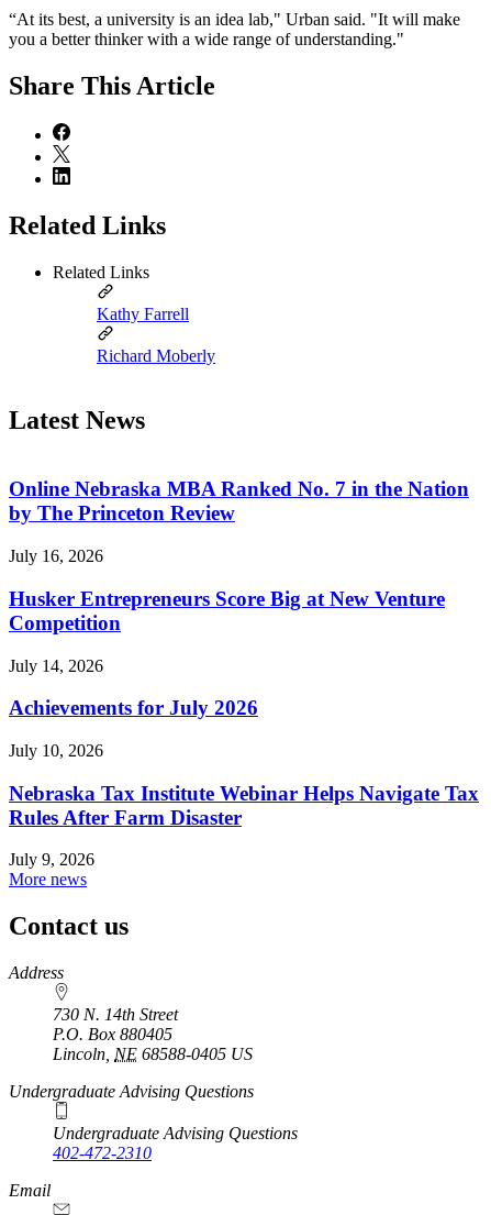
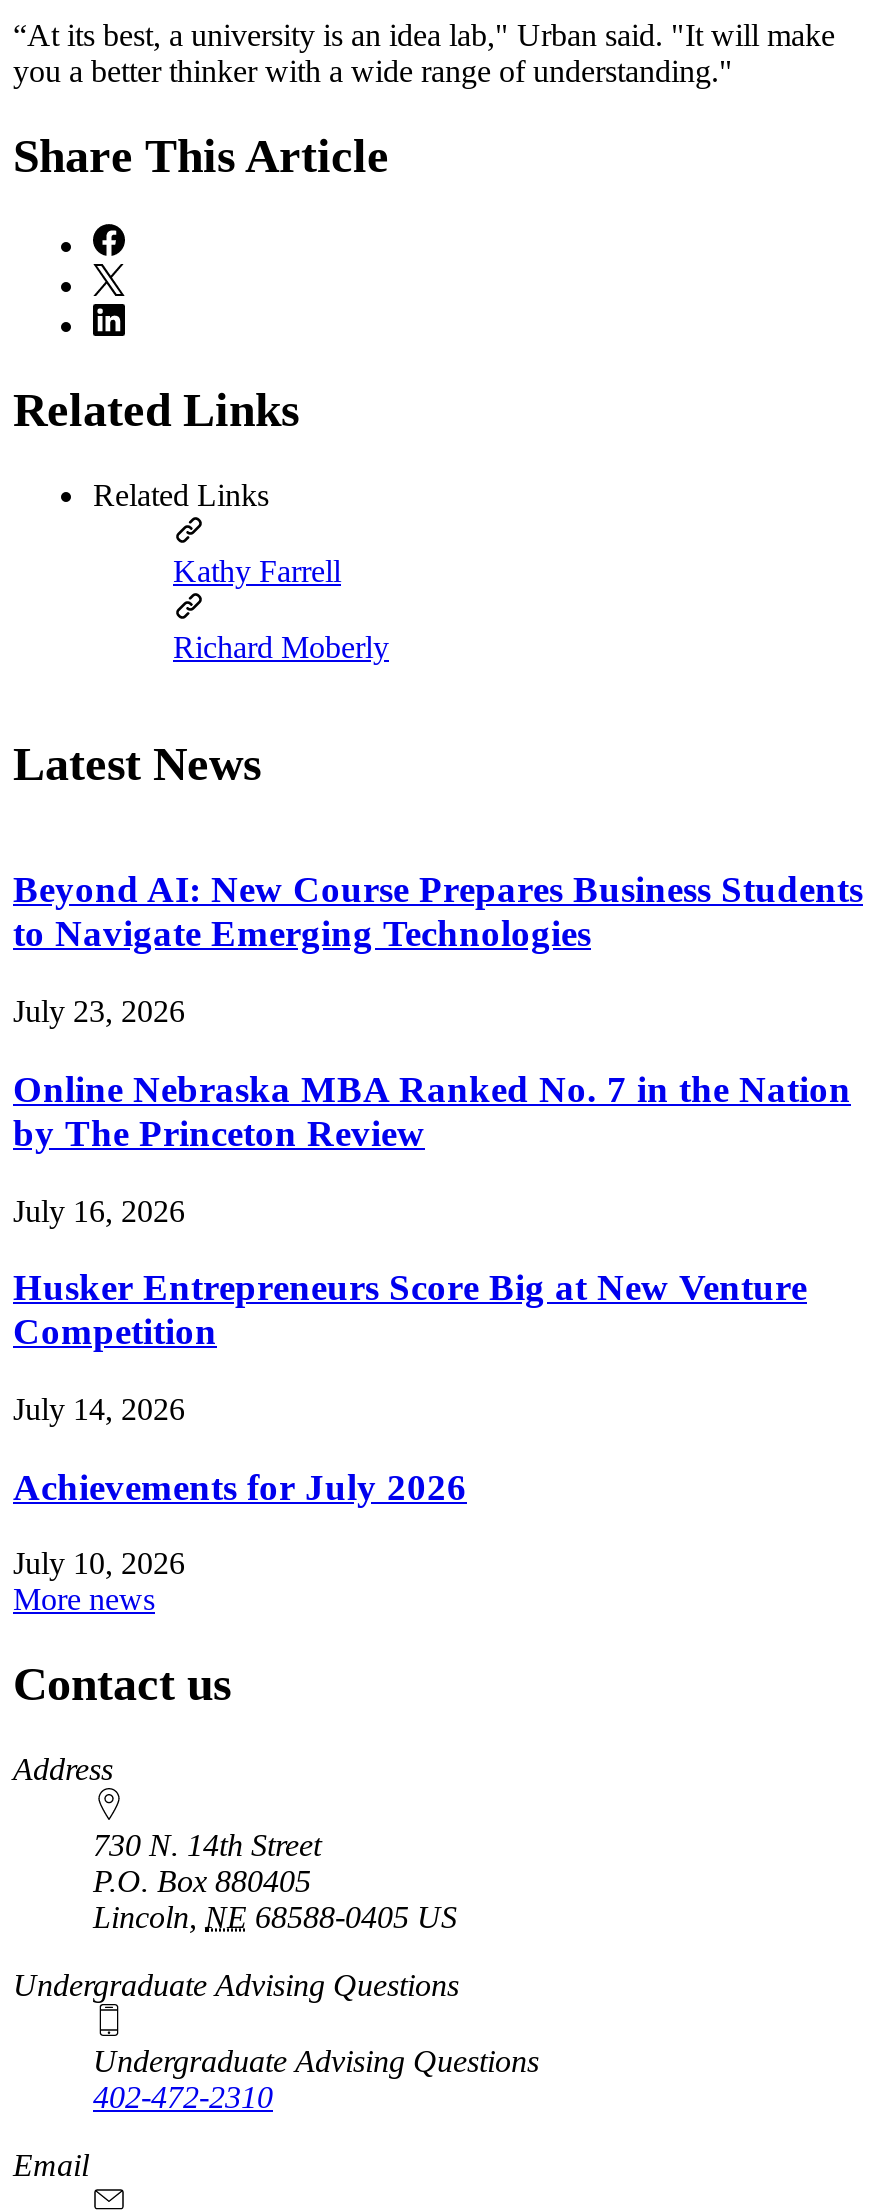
+ Beyond AI: New Course Prepares Business Students
+ to Navigate Emerging Technologies
+ July 23, 2026

moved down: Online Nebraska MBA Ranked No. 7 in the Nation | by The Princeton Review | July 16, 2026 | Husker Entrepreneurs Score Big at New Venture | Competition | July 14, 2026 | Achievements for July 2026 | July 10, 2026

- Nebraska Tax Institute Webinar Helps Navigate Tax
- Rules After Farm Disaster
- July 9, 2026
